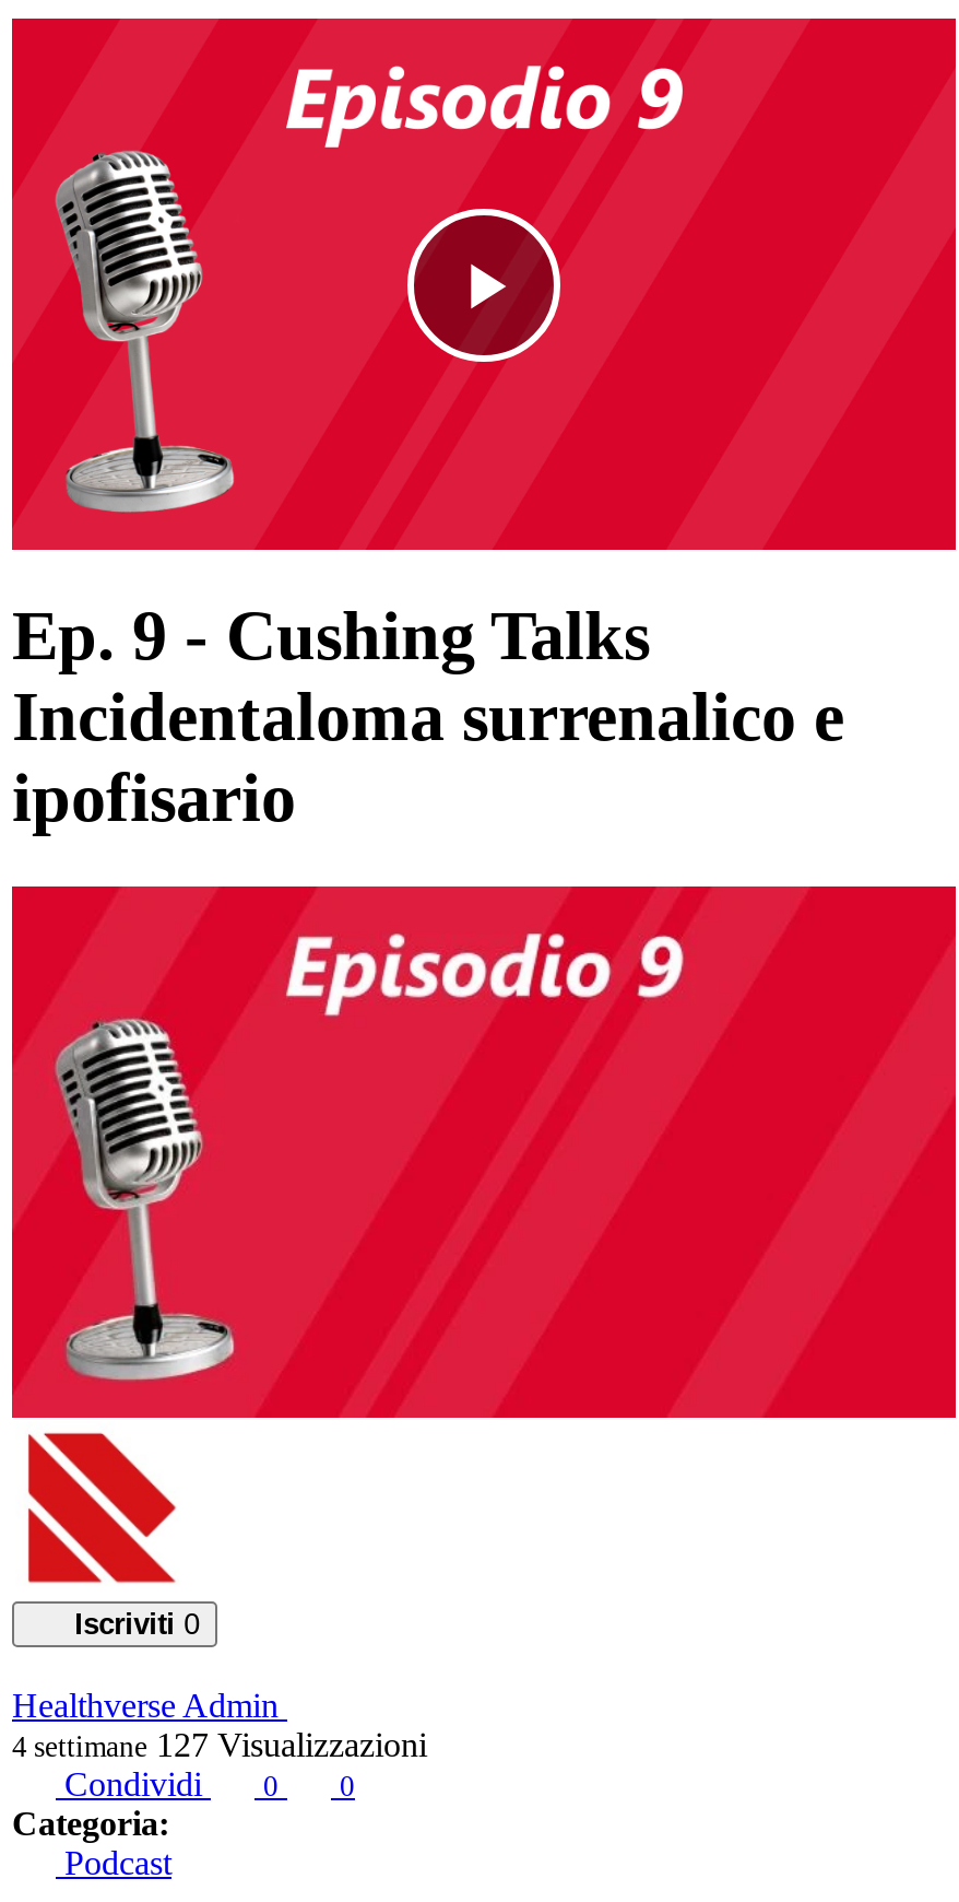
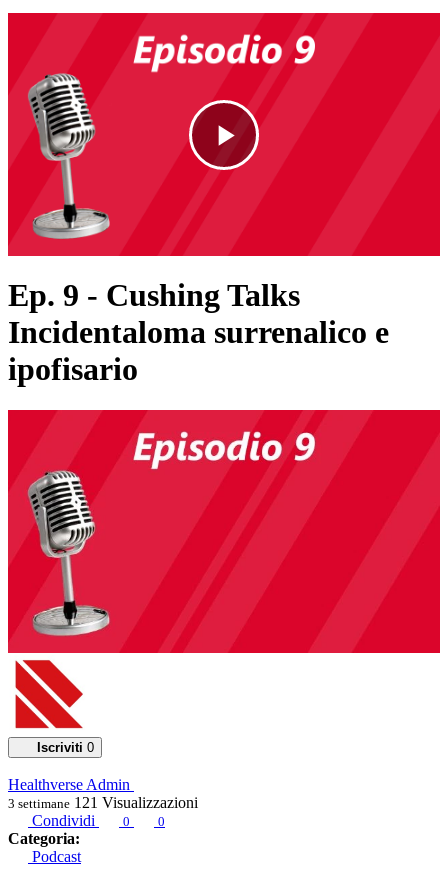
- 4 settimane 127 Visualizzazioni
+ 3 settimane 121 Visualizzazioni
